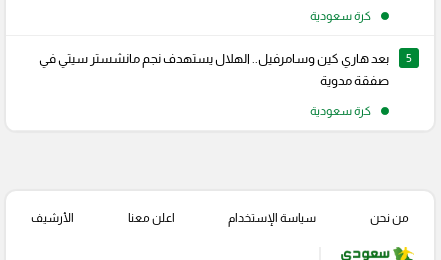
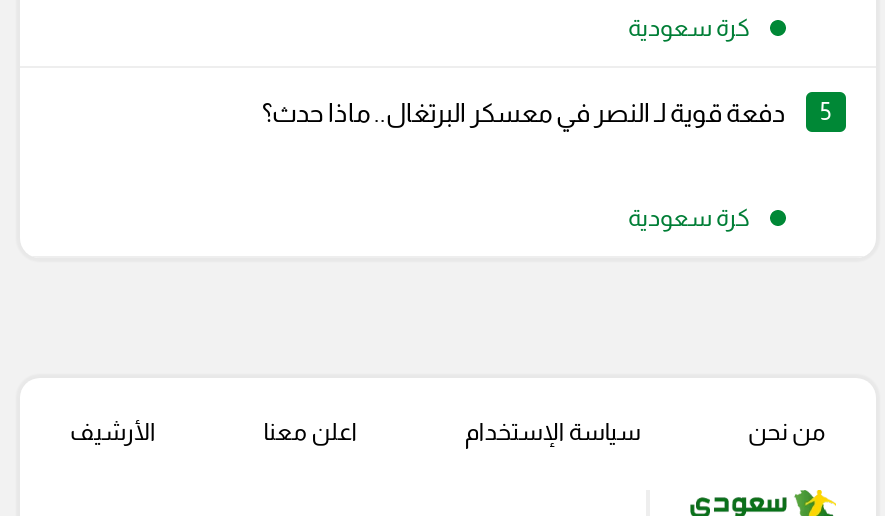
- بعد هاري كين وسامرفيل.. الهلال يستهدف نجم مانشستر سيتي في
- صفقة مدوية
+ دفعة قوية لـ النصر في معسكر البرتغال.. ماذا حدث؟
